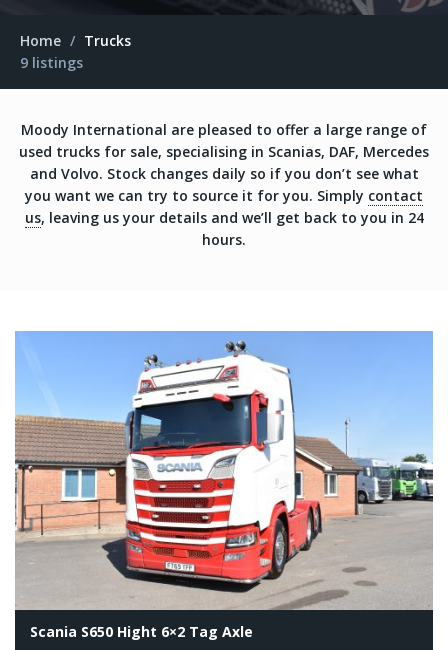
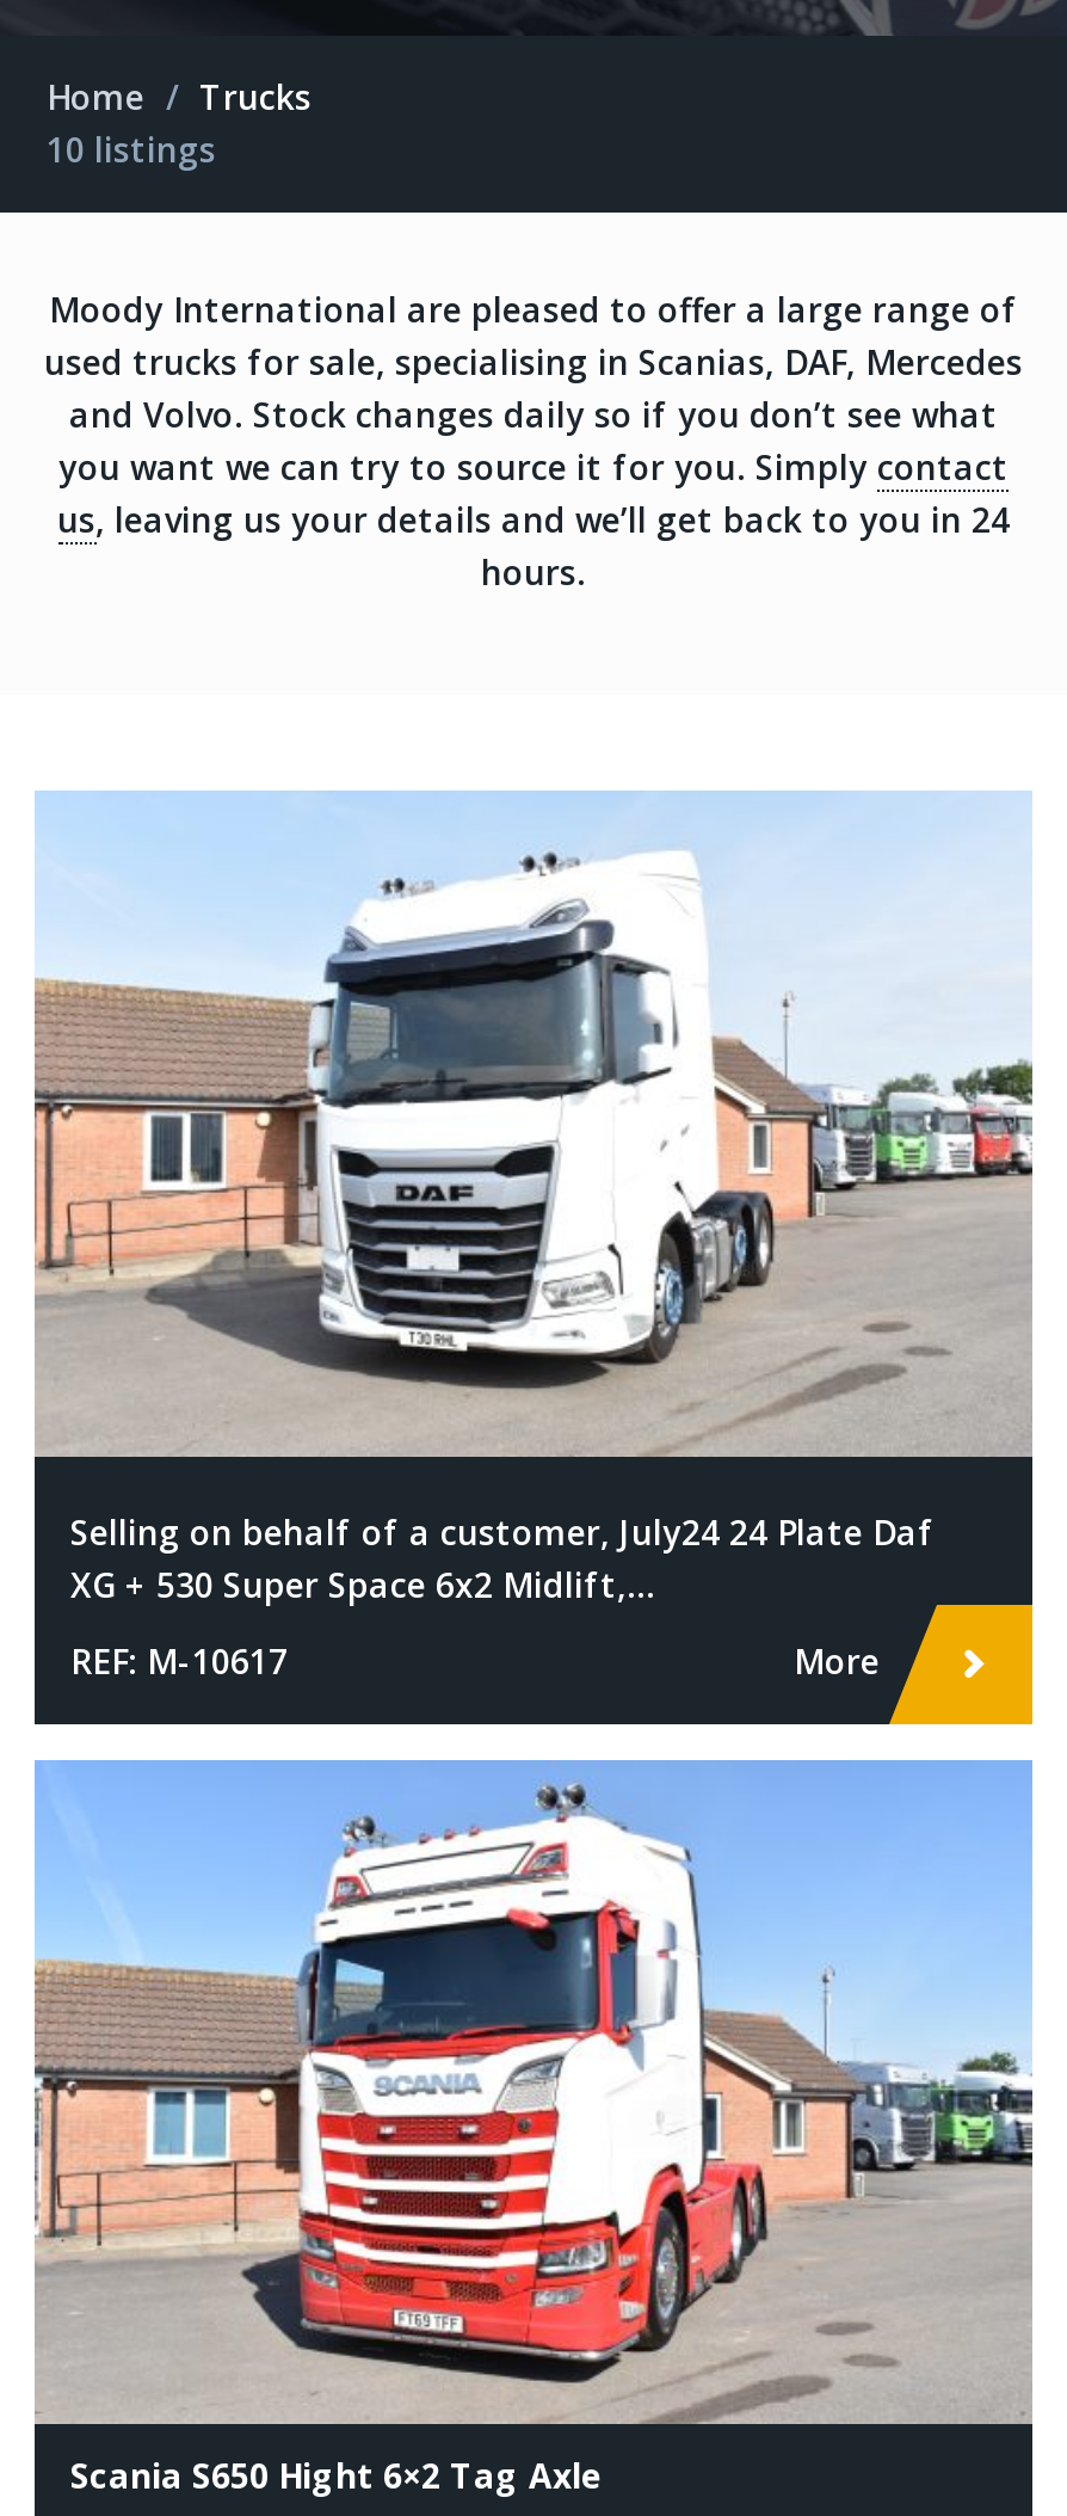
- 9 listings
+ 10 listings

+ [image]
+ Selling on behalf of a customer, July24 24 Plate Daf
+ XG + 530 Super Space 6x2 Midlift,...
+ REF: M-10617
+ More
